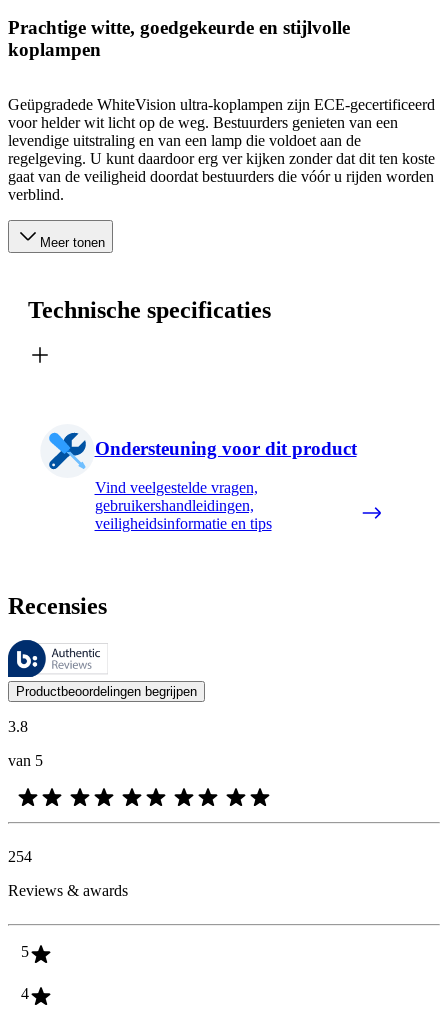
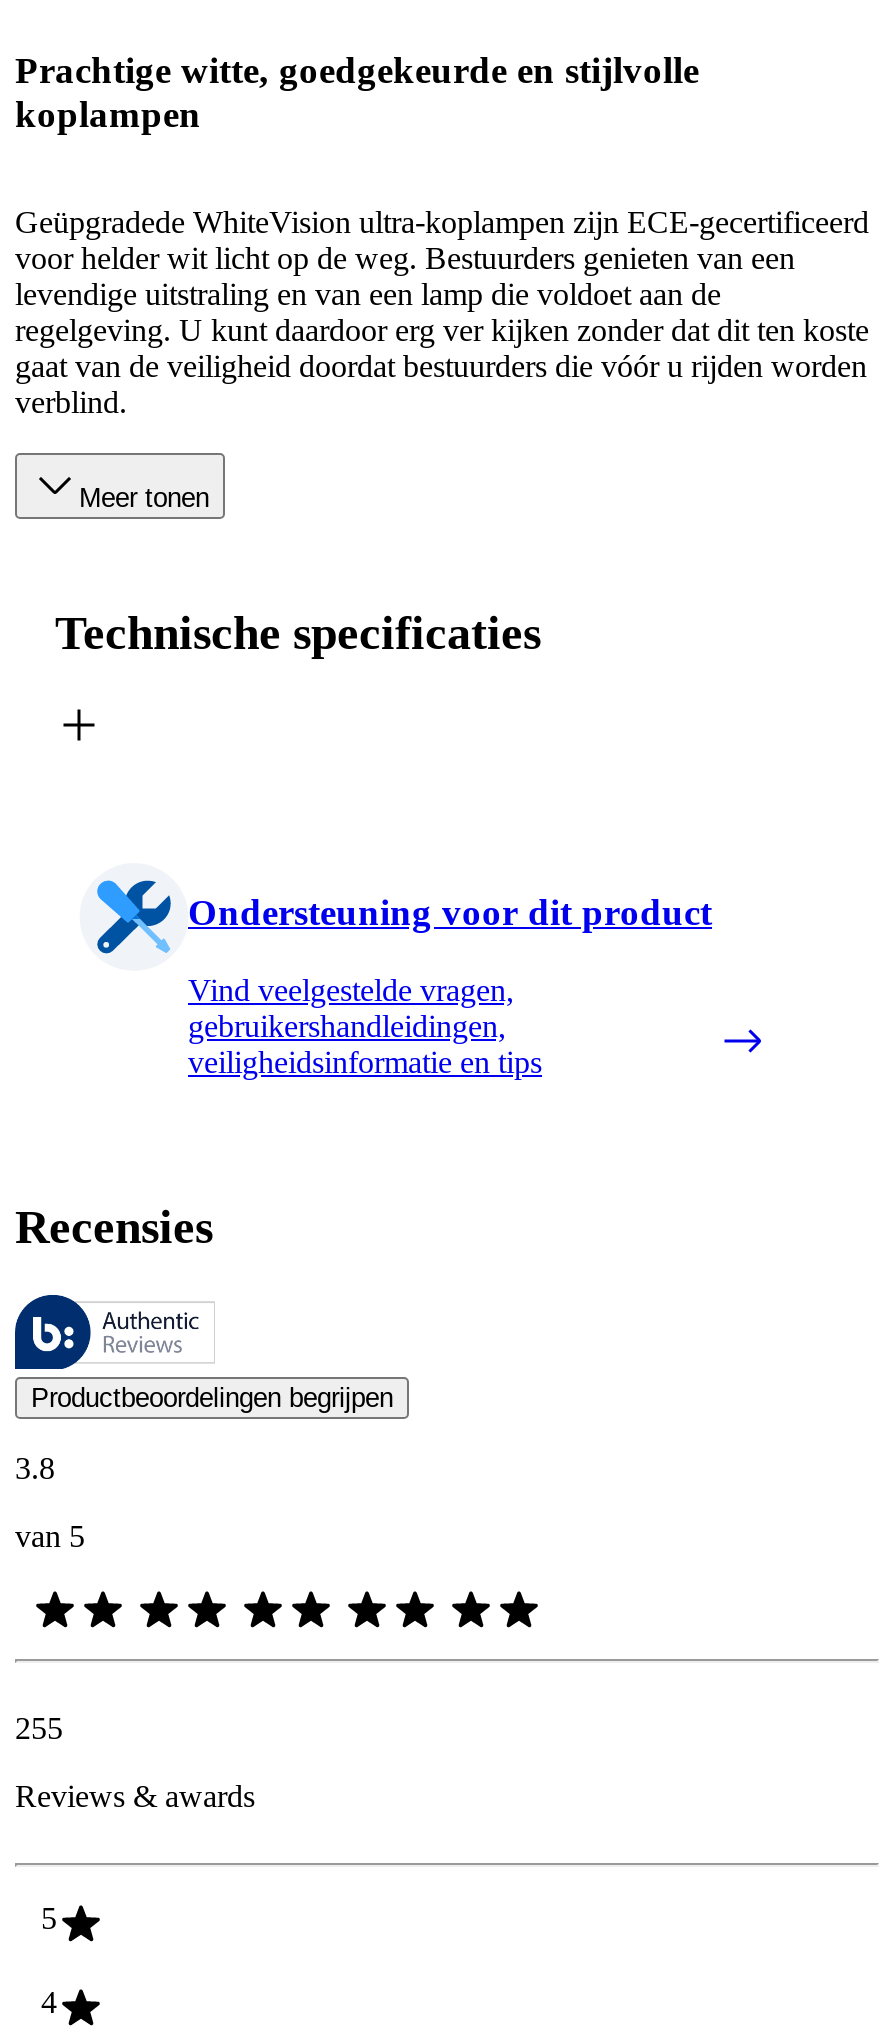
- 254
+ 255
